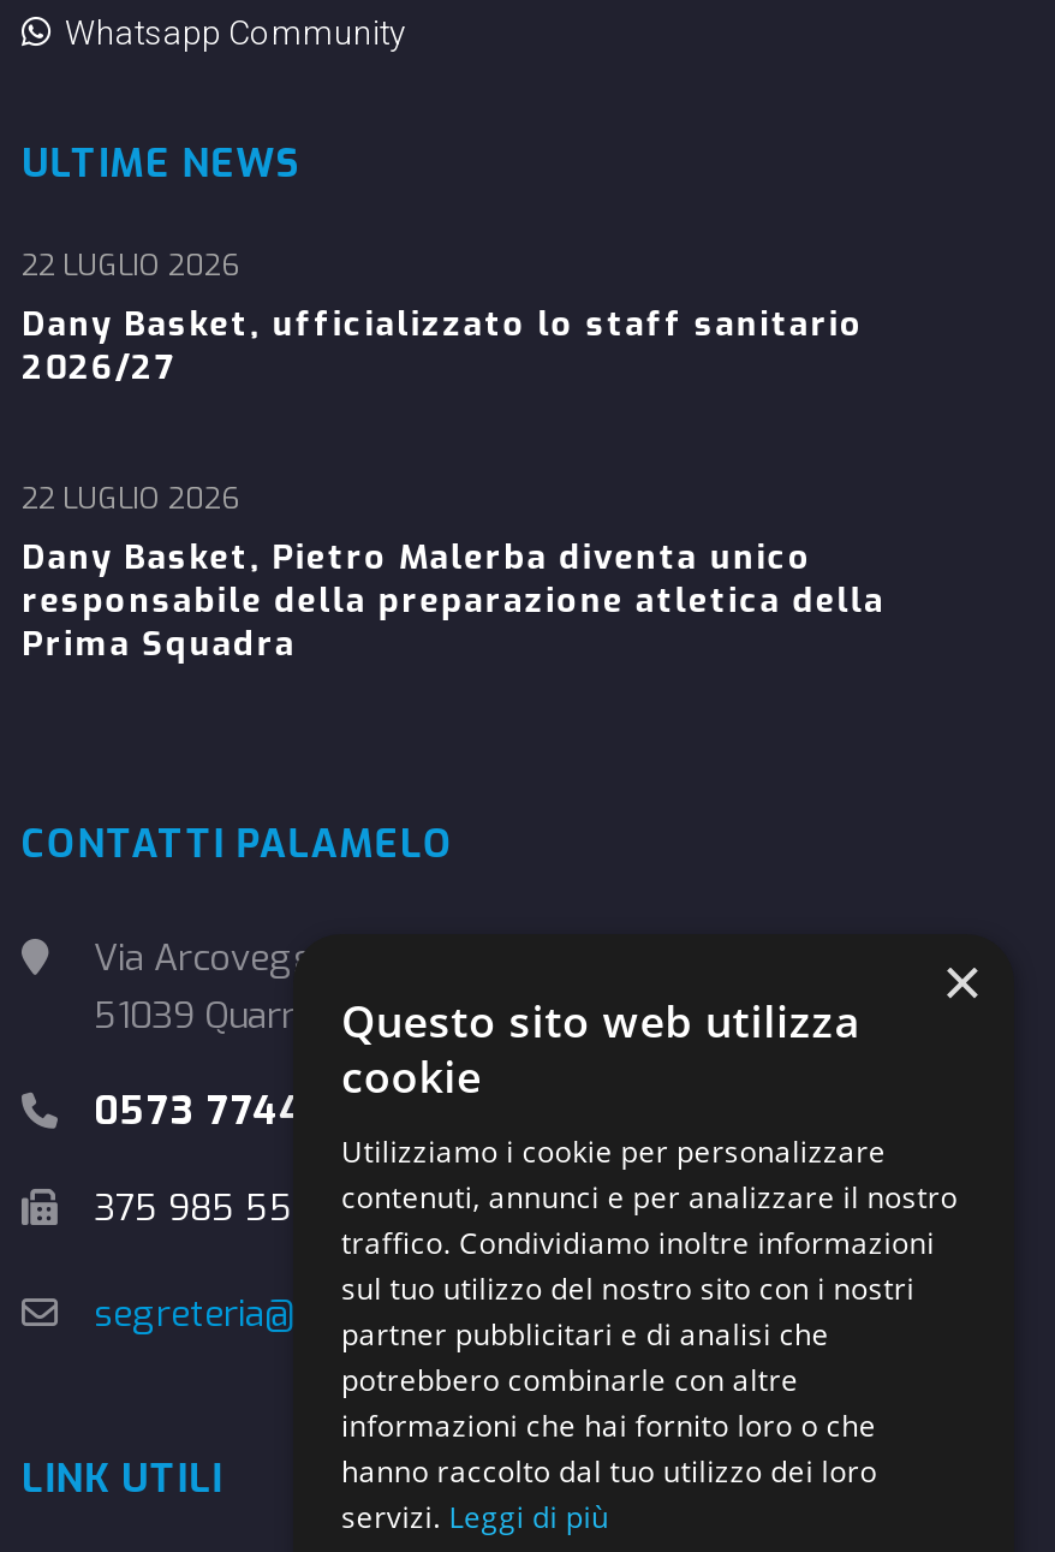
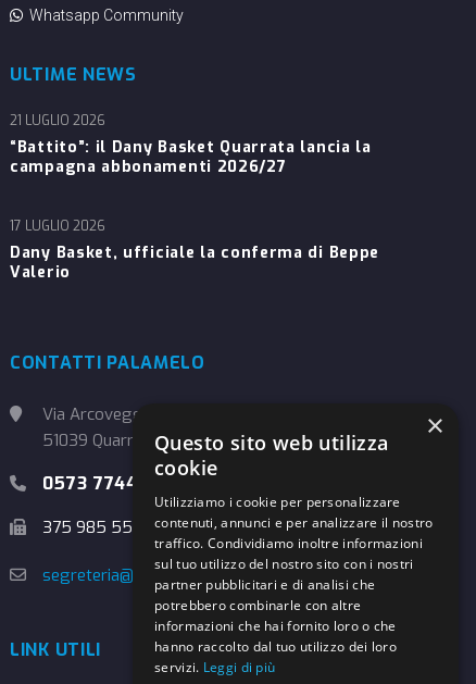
- 22 LUGLIO 2026
+ 21 LUGLIO 2026

- Dany Basket, ufficializzato lo staff sanitario
- 2026/27
+ “Battito”: il Dany Basket Quarrata lancia la
+ campagna abbonamenti 2026/27

- 22 LUGLIO 2026
+ 17 LUGLIO 2026

- Dany Basket, Pietro Malerba diventa unico
- responsabile della preparazione atletica della
- Prima Squadra
+ Dany Basket, ufficiale la conferma di Beppe
+ Valerio
